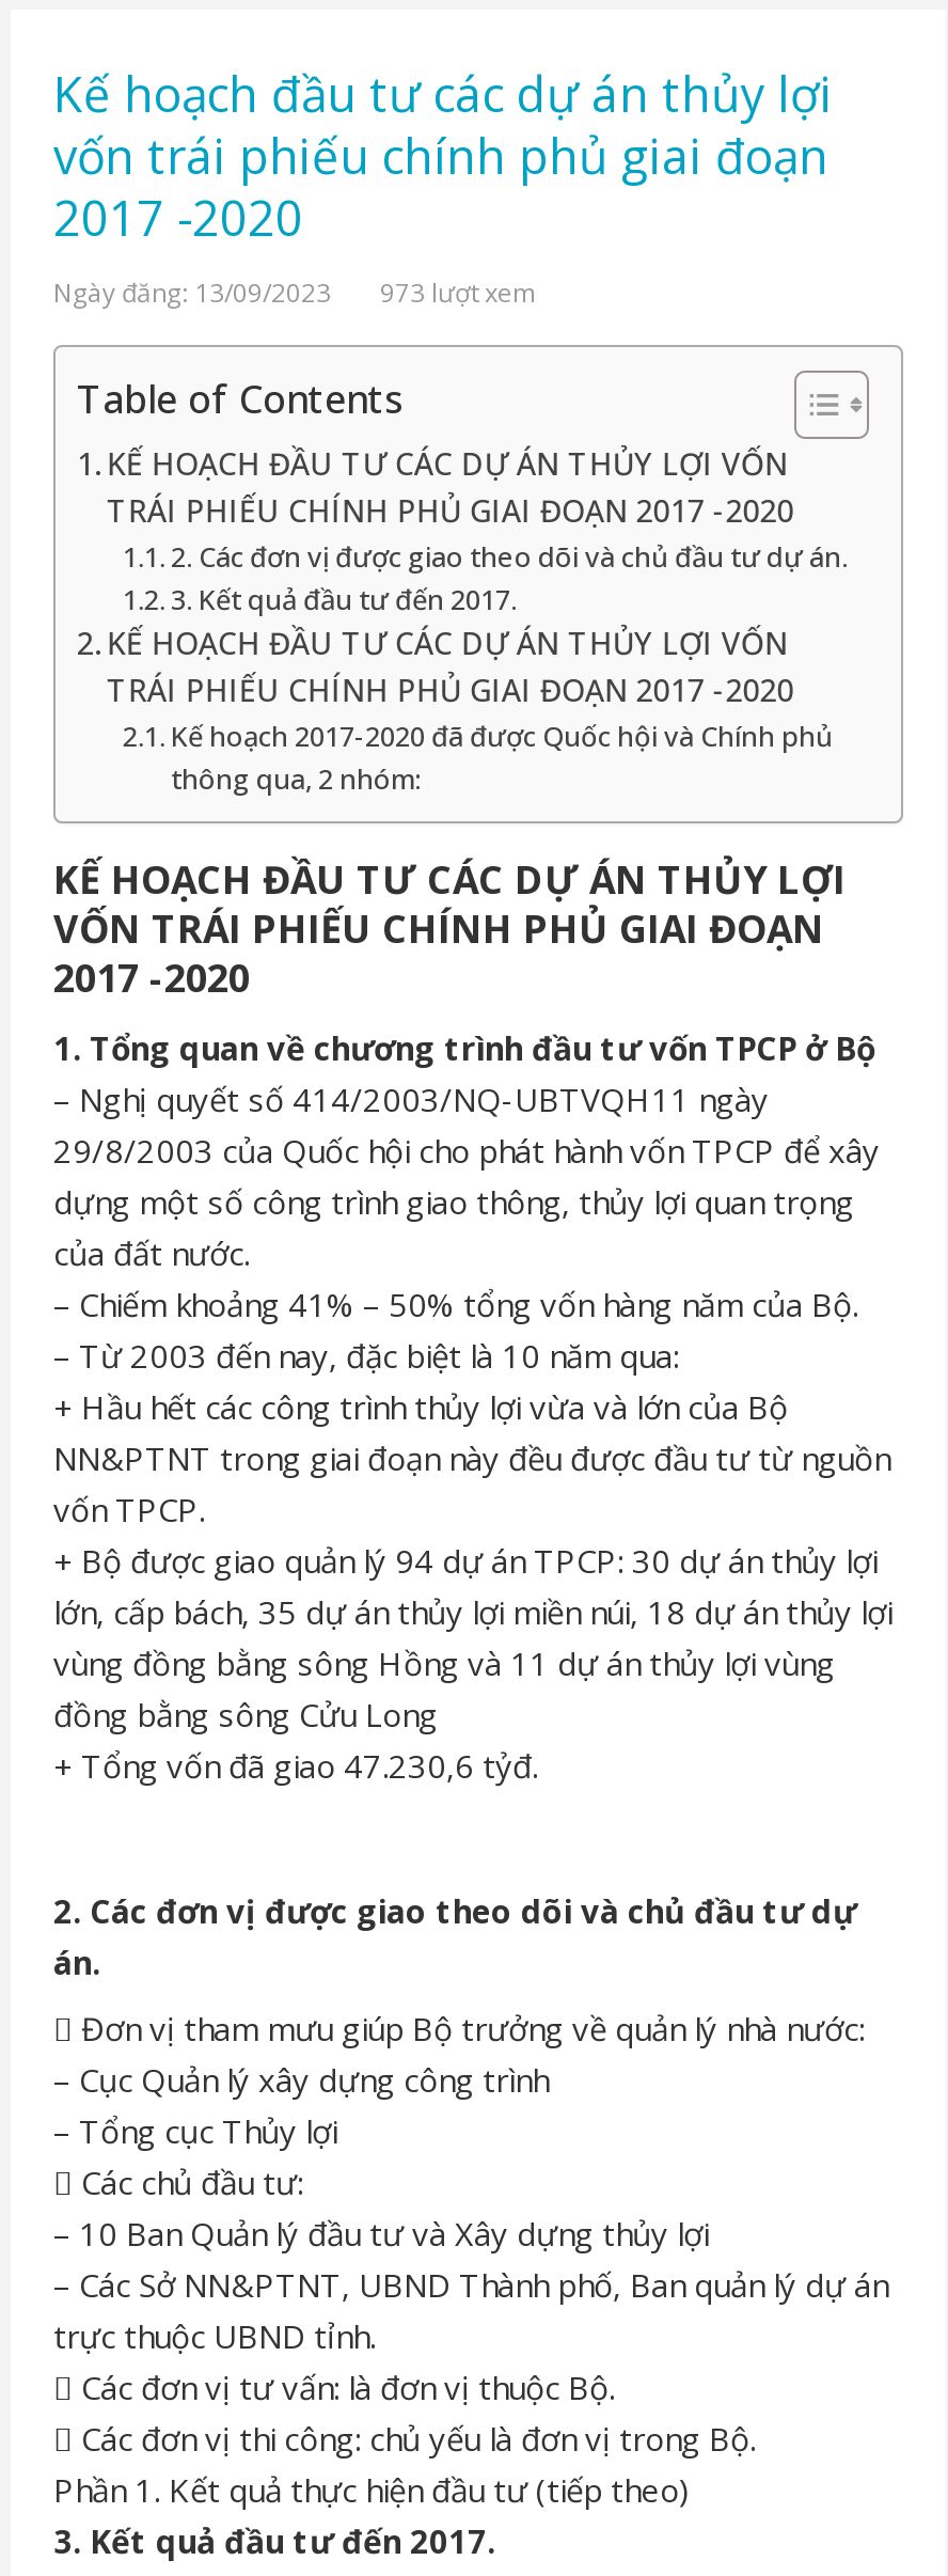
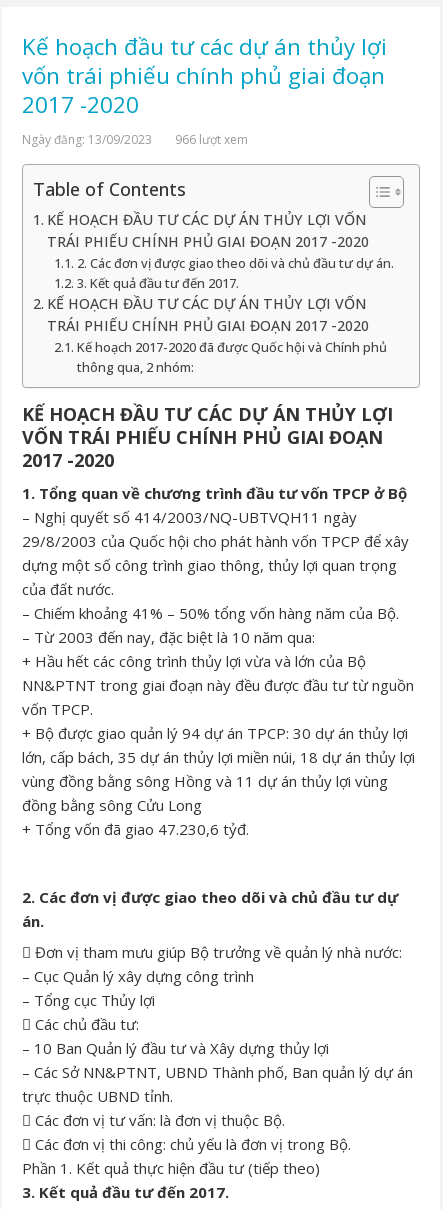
- Ngày đăng: 13/09/2023 973 lượt xem
+ Ngày đăng: 13/09/2023 966 lượt xem
